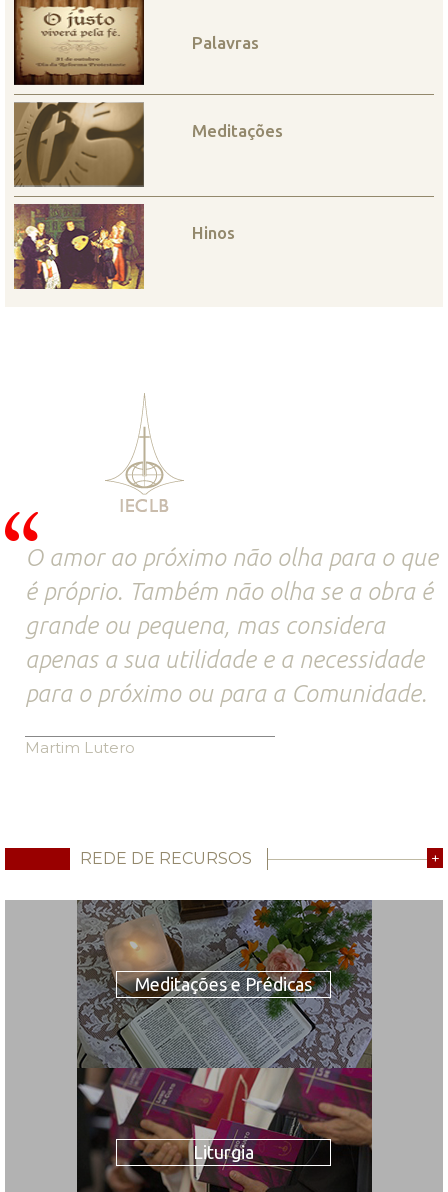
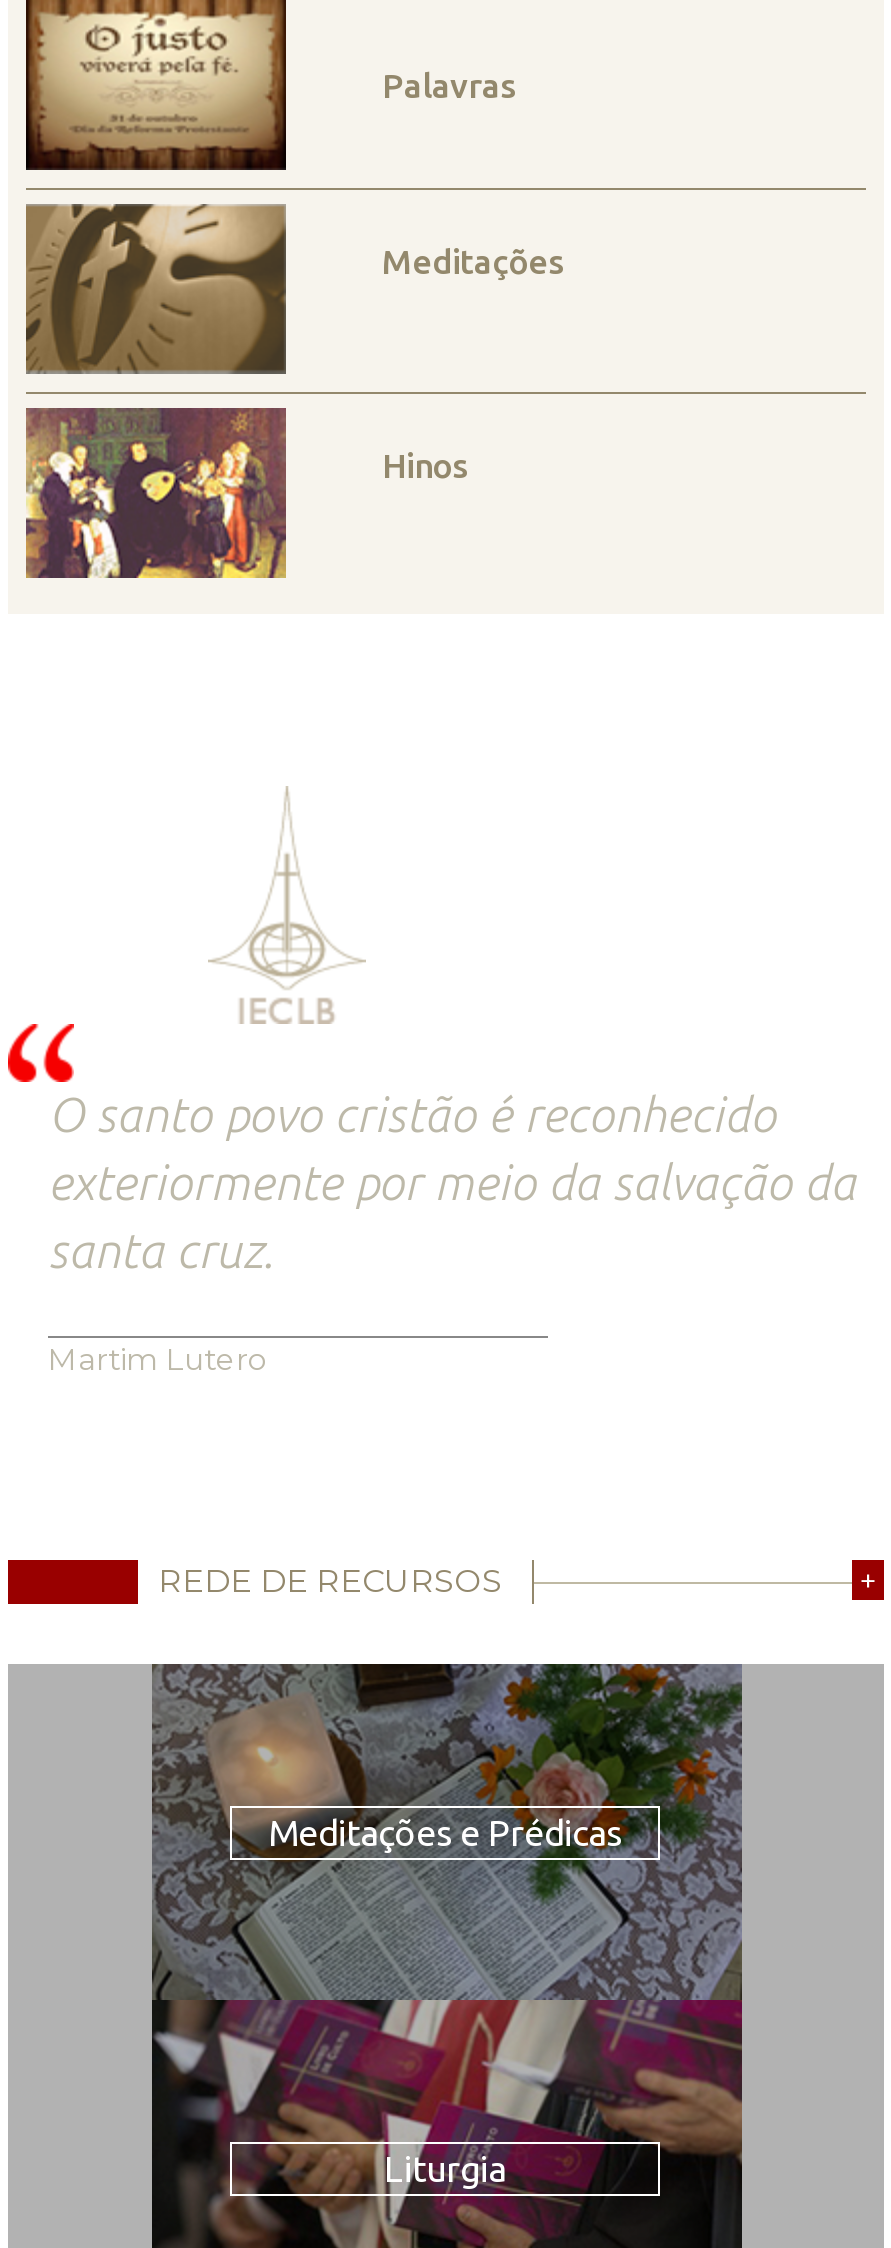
- O amor ao próximo não olha para o que
- é próprio. Também não olha se a obra é
- grande ou pequena, mas considera
- apenas a sua utilidade e a necessidade
- para o próximo ou para a Comunidade.
+ O santo povo cristão é reconhecido
+ exteriormente por meio da salvação da
+ santa cruz.
